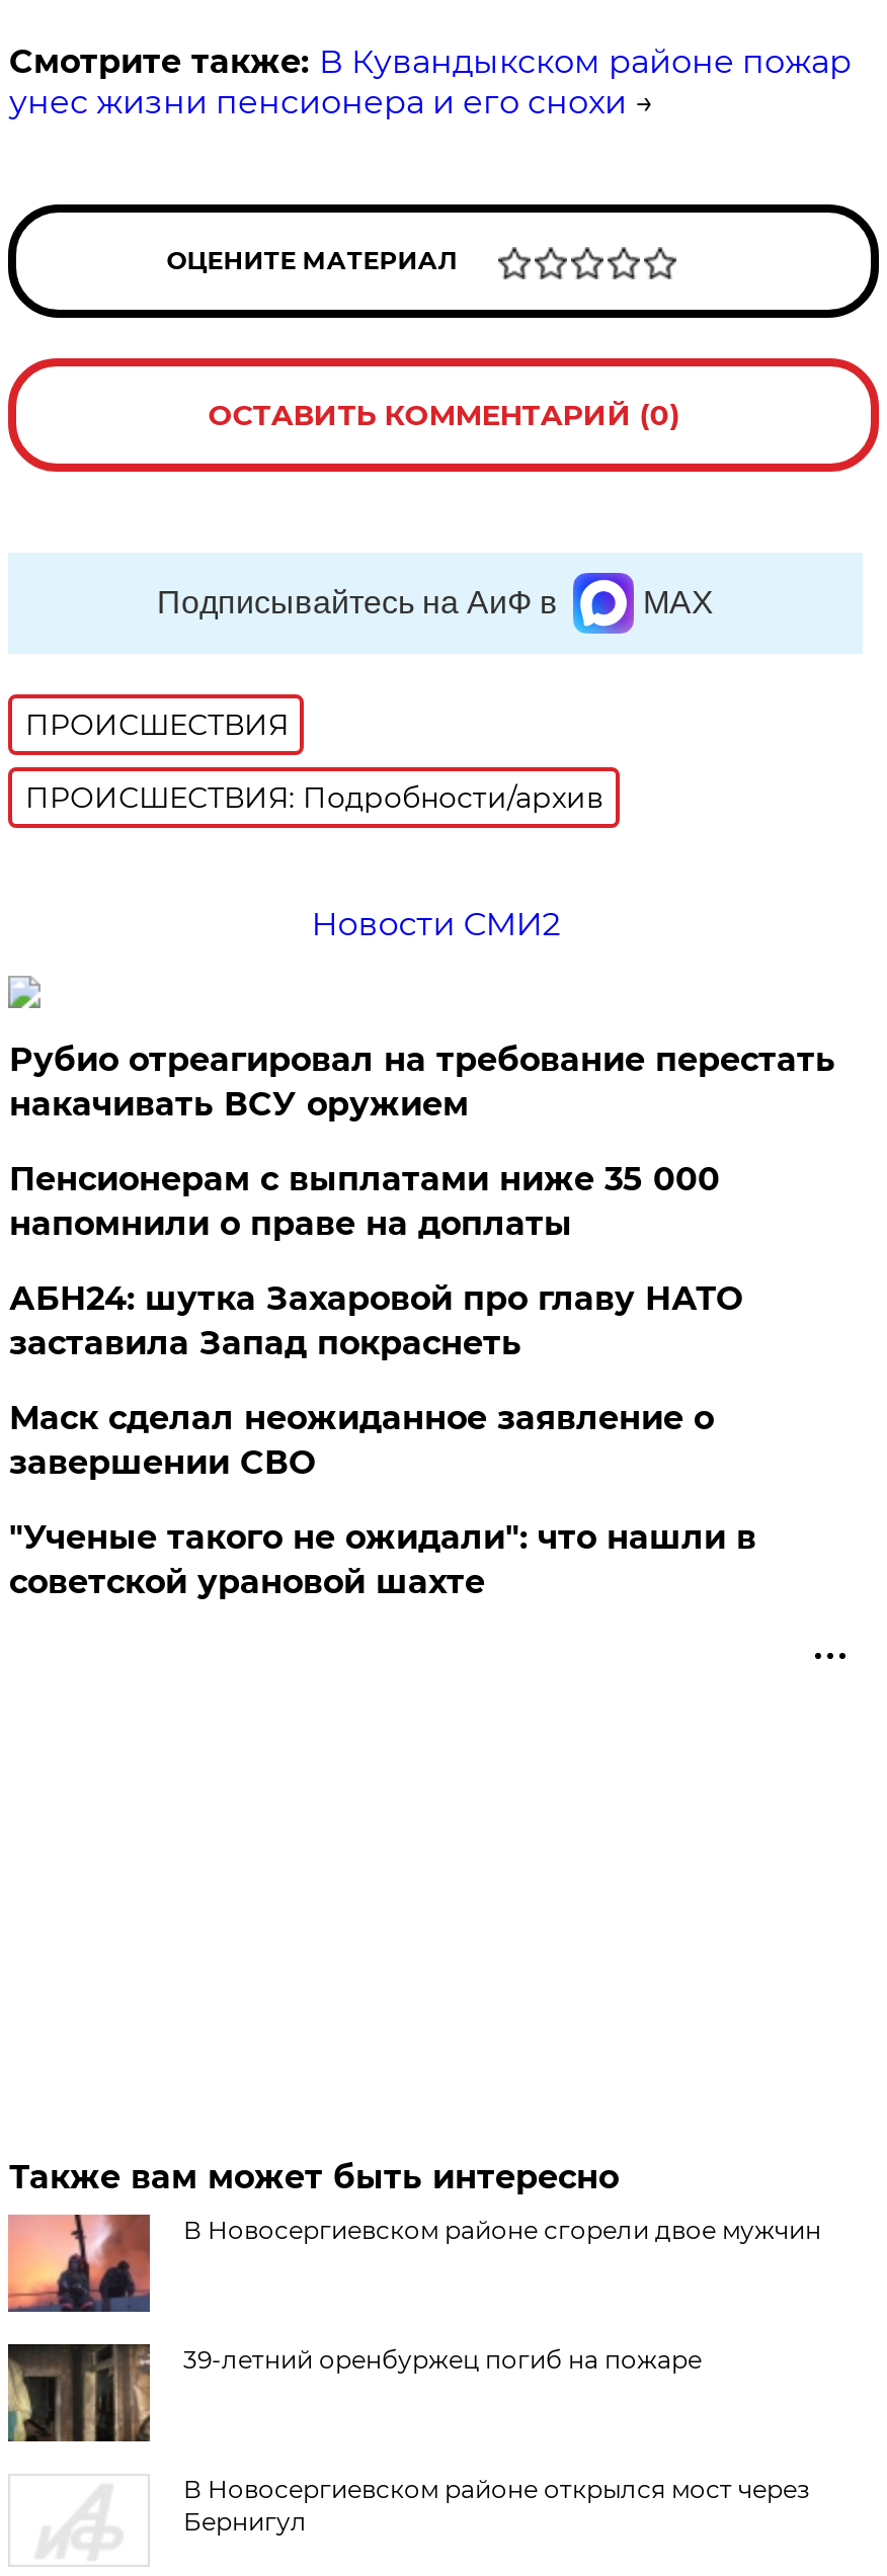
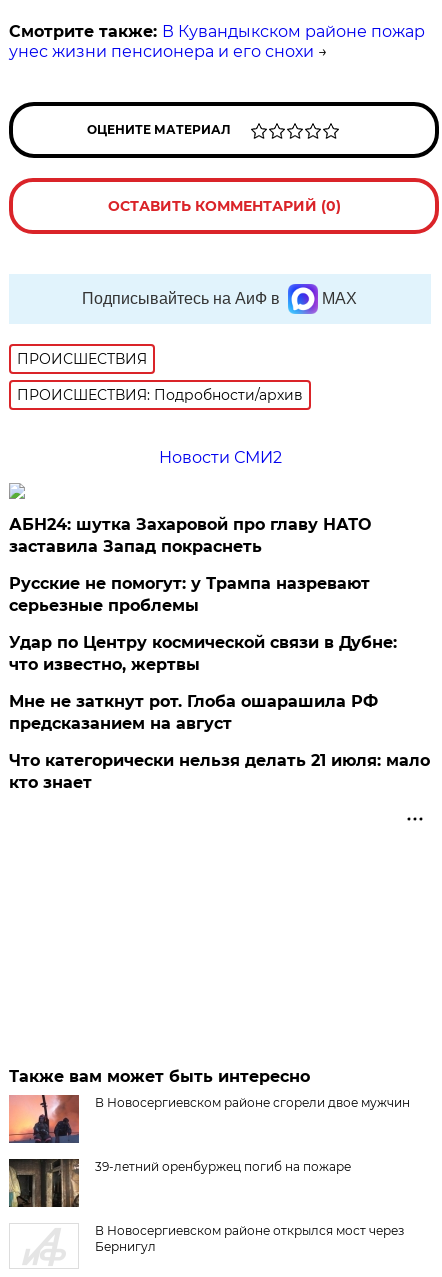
- Рубио отреагировал на требование перестать
- накачивать ВСУ оружием
- Пенсионерам с выплатами ниже 35 000
- напомнили о праве на доплаты

moved up: АБН24: шутка Захаровой про главу НАТО | заставила Запад покраснеть

- Маск сделал неожиданное заявление о
- завершении СВО
- "Ученые такого не ожидали": что нашли в
- советской урановой шахте
+ Русские не помогут: у Трампа назревают
+ серьезные проблемы
+ Удар по Центру космической связи в Дубне:
+ что известно, жертвы
+ Мне не заткнут рот. Глоба ошарашила РФ
+ предсказанием на август
+ Что категорически нельзя делать 21 июля: мало
+ кто знает
